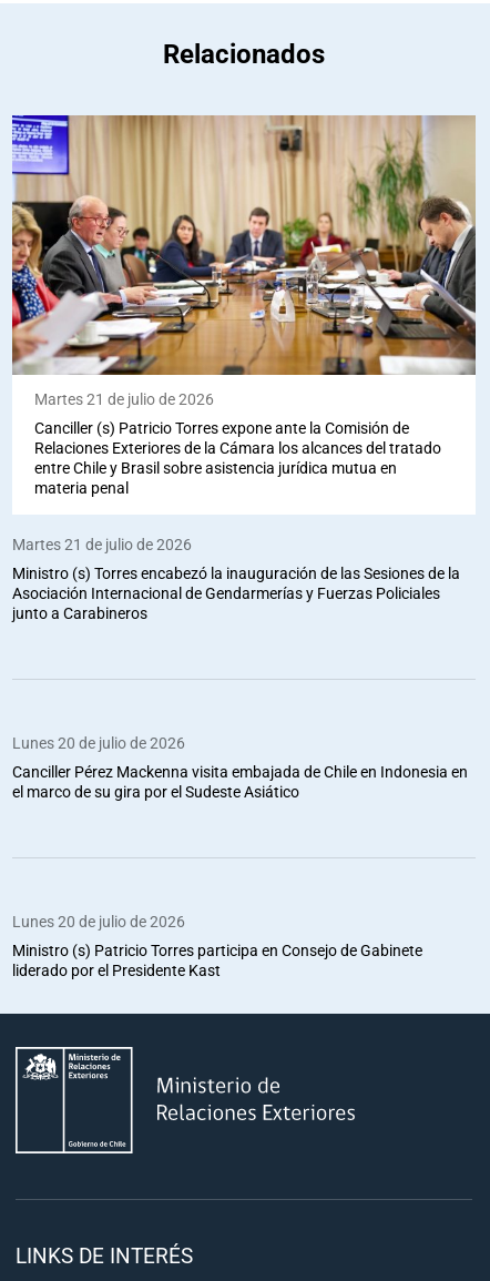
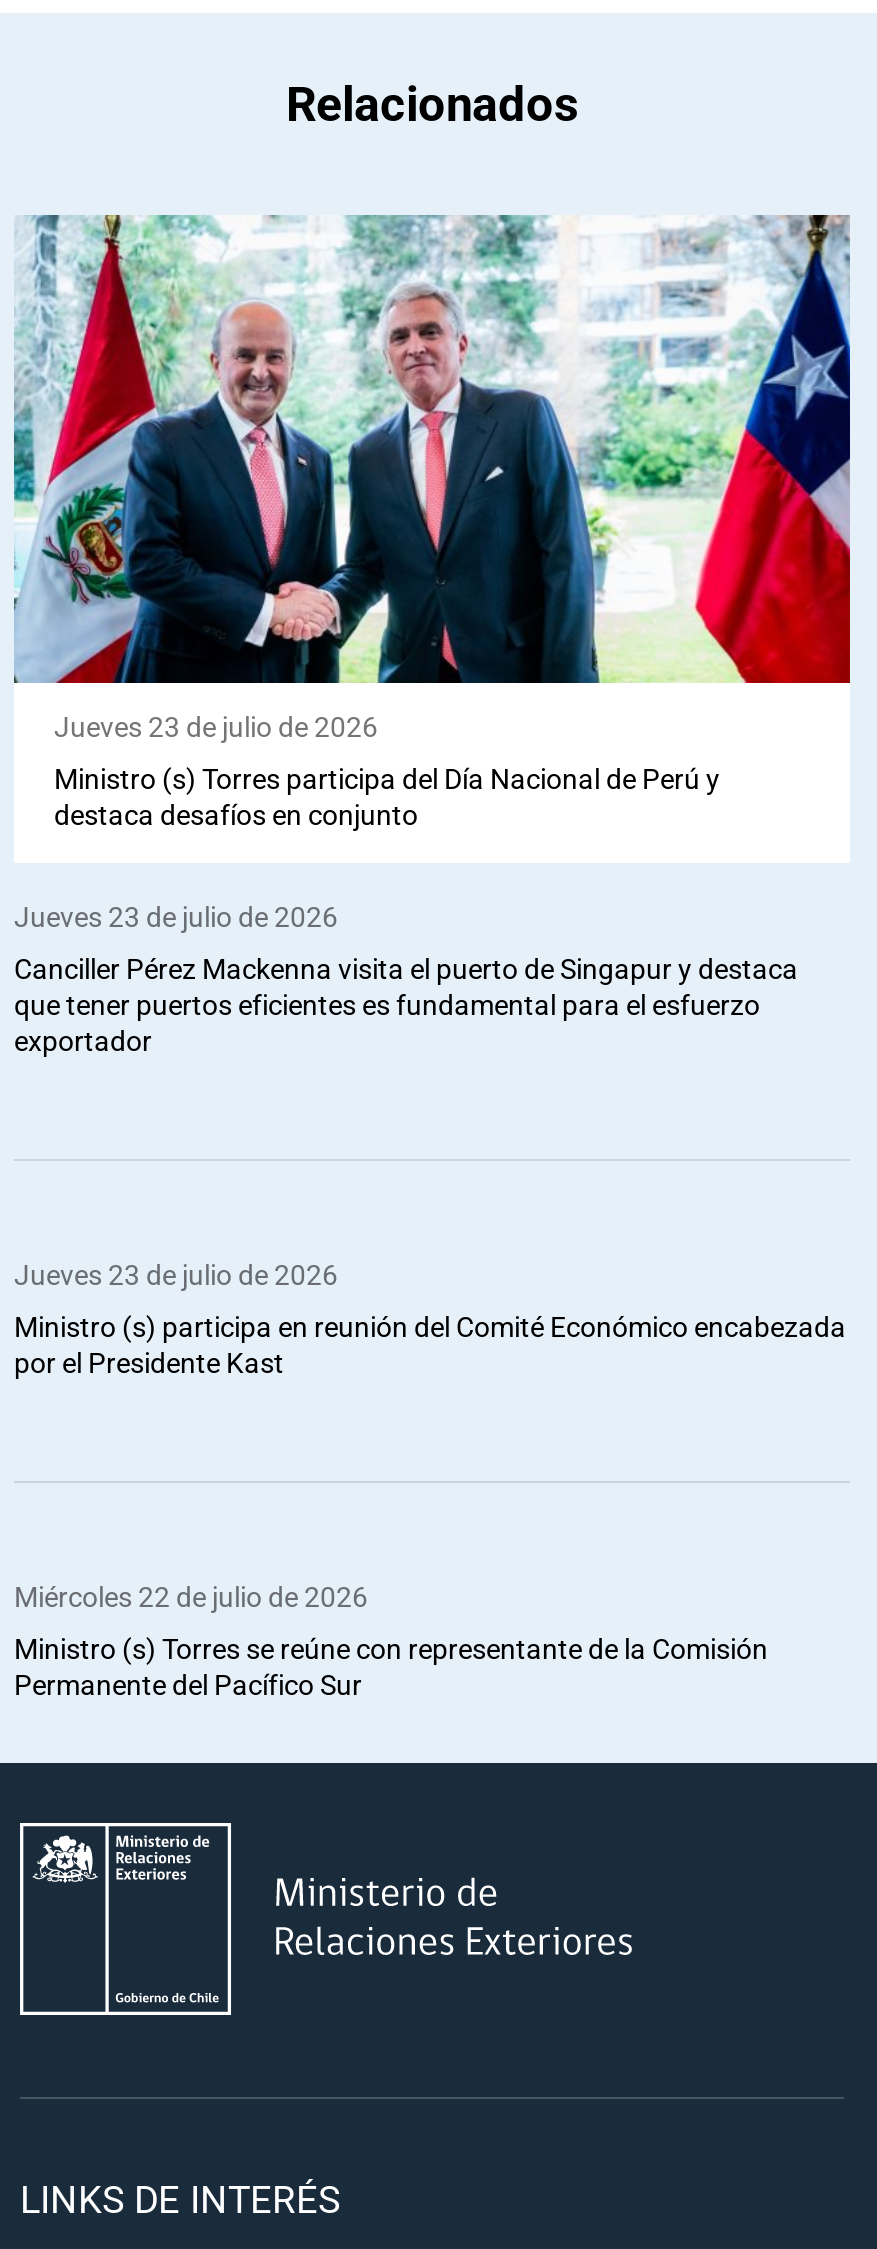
- [image]
- Martes 21 de julio de 2026
- Canciller (s) Patricio Torres expone ante la Comisión de
- Relaciones Exteriores de la Cámara los alcances del tratado
- entre Chile y Brasil sobre asistencia jurídica mutua en
- materia penal
+ [image]
+ Jueves 23 de julio de 2026
+ Ministro (s) Torres participa del Día Nacional de Perú y
+ destaca desafíos en conjunto

- Martes 21 de julio de 2026
- Ministro (s) Torres encabezó la inauguración de las Sesiones de la
- Asociación Internacional de Gendarmerías y Fuerzas Policiales
- junto a Carabineros
+ Jueves 23 de julio de 2026
+ Canciller Pérez Mackenna visita el puerto de Singapur y destaca
+ que tener puertos eficientes es fundamental para el esfuerzo
+ exportador

- Lunes 20 de julio de 2026
- Canciller Pérez Mackenna visita embajada de Chile en Indonesia en
- el marco de su gira por el Sudeste Asiático
+ Jueves 23 de julio de 2026
+ Ministro (s) participa en reunión del Comité Económico encabezada
+ por el Presidente Kast

- Lunes 20 de julio de 2026
- Ministro (s) Patricio Torres participa en Consejo de Gabinete
- liderado por el Presidente Kast
+ Miércoles 22 de julio de 2026
+ Ministro (s) Torres se reúne con representante de la Comisión
+ Permanente del Pacífico Sur
